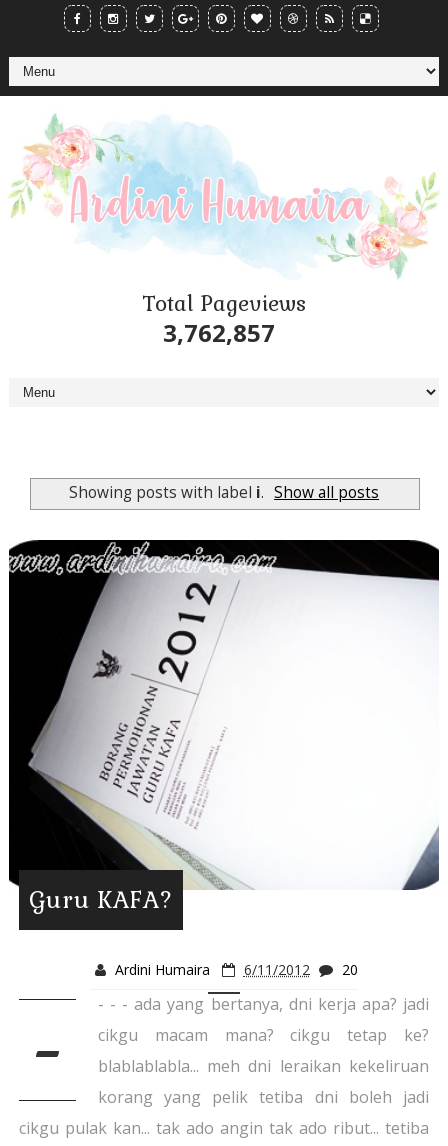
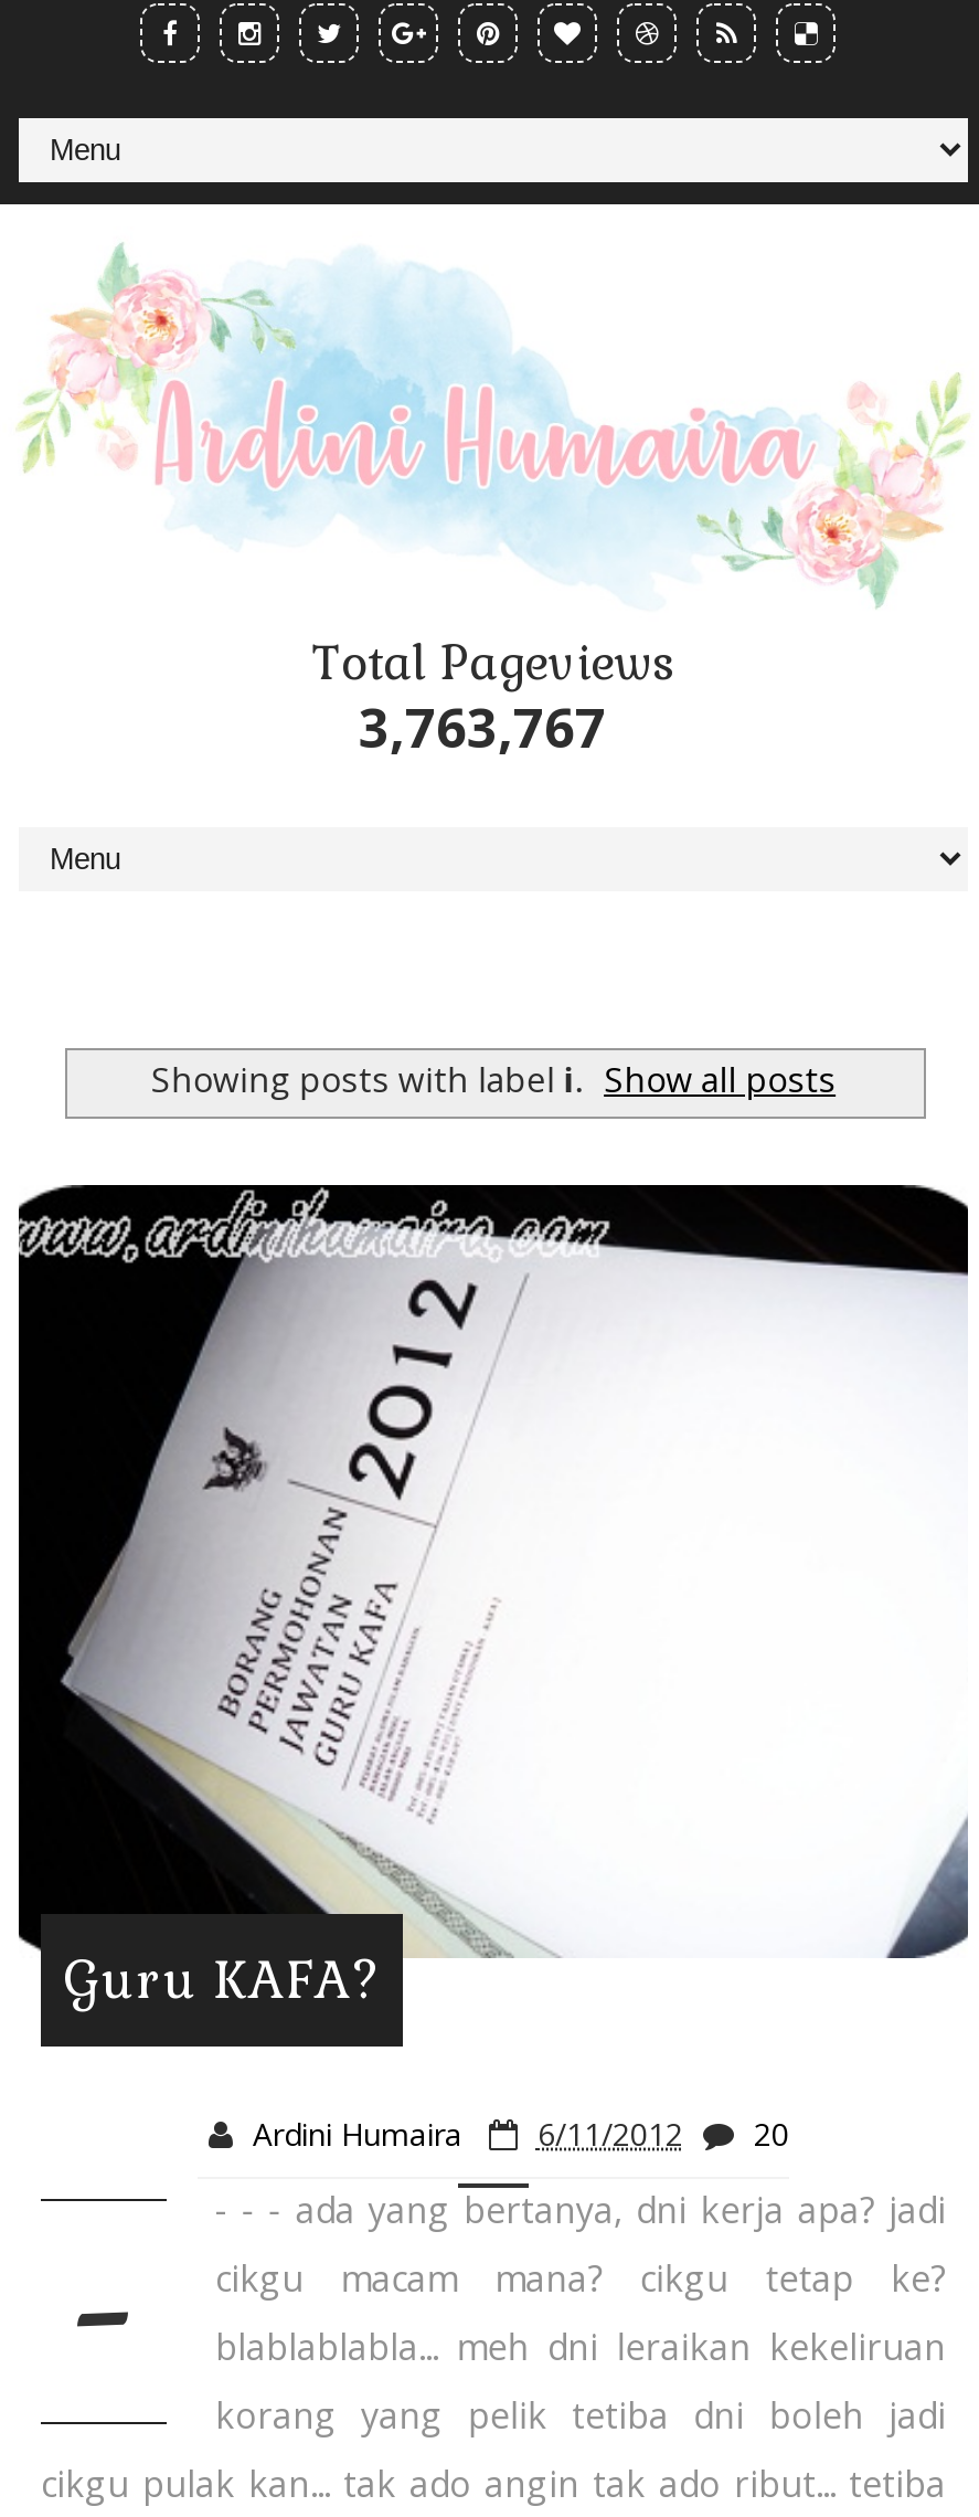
- 3,762,857
+ 3,763,767
